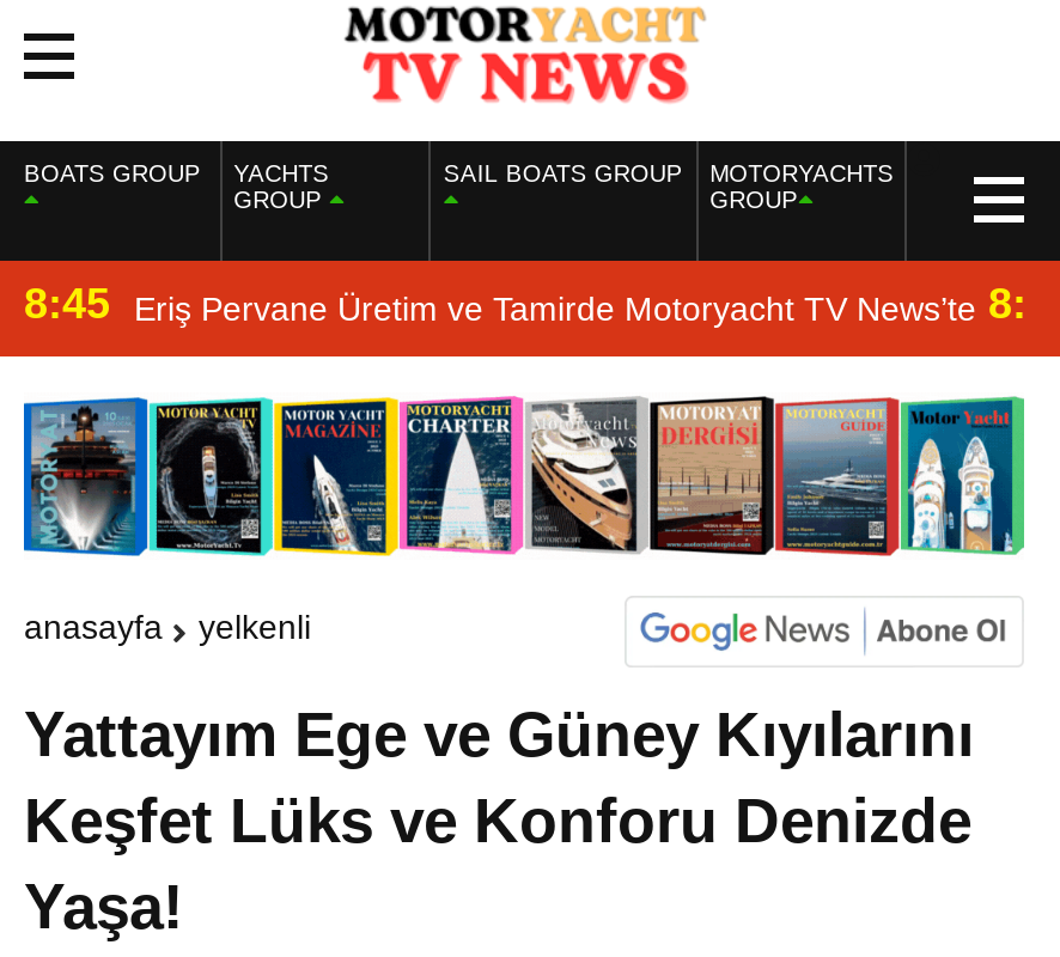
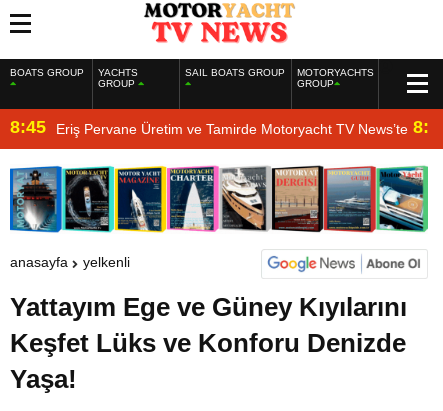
- [image]
+ [image]
